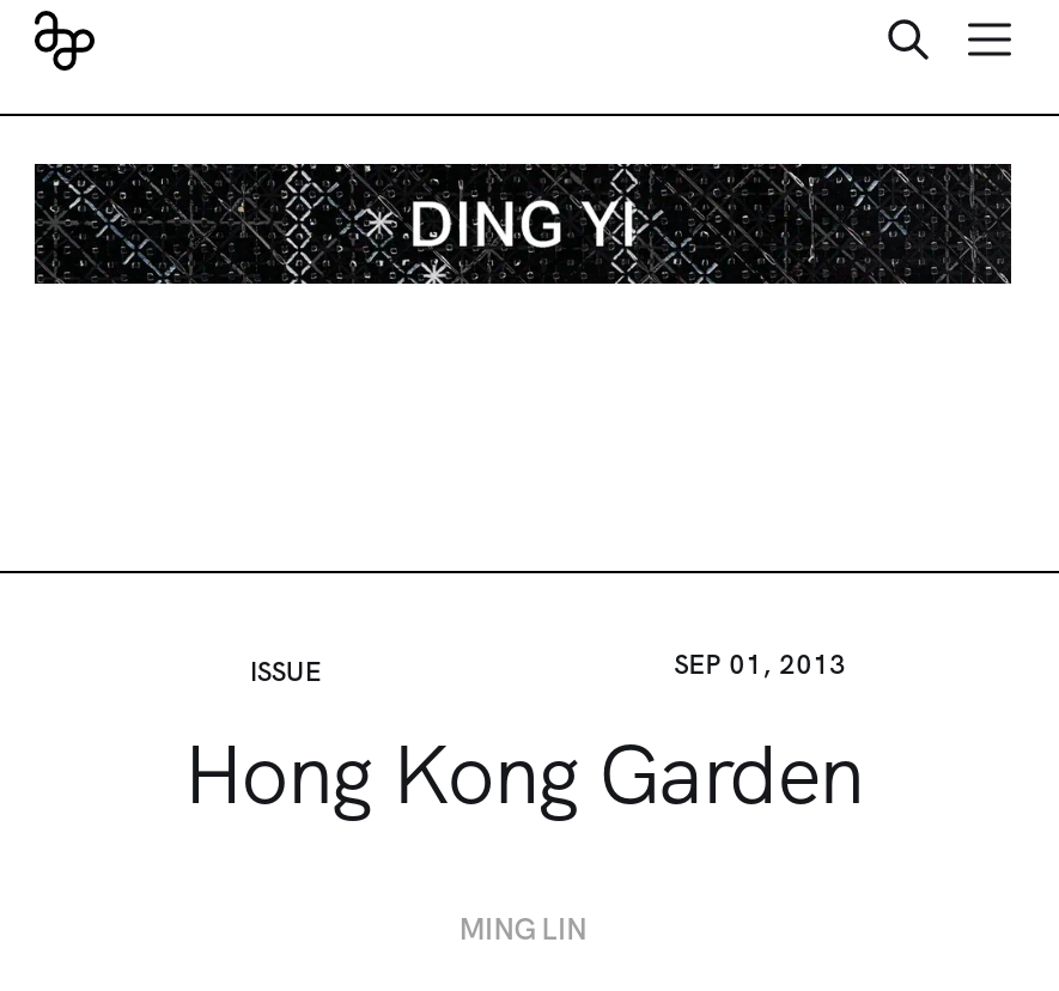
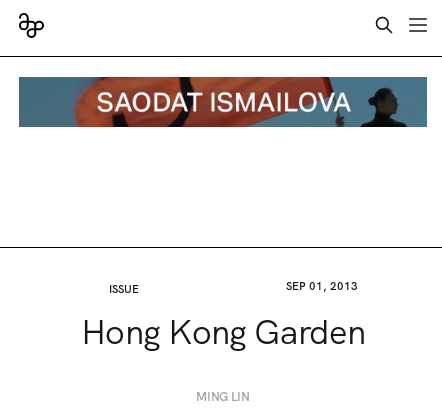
- [image]
+ [image]
